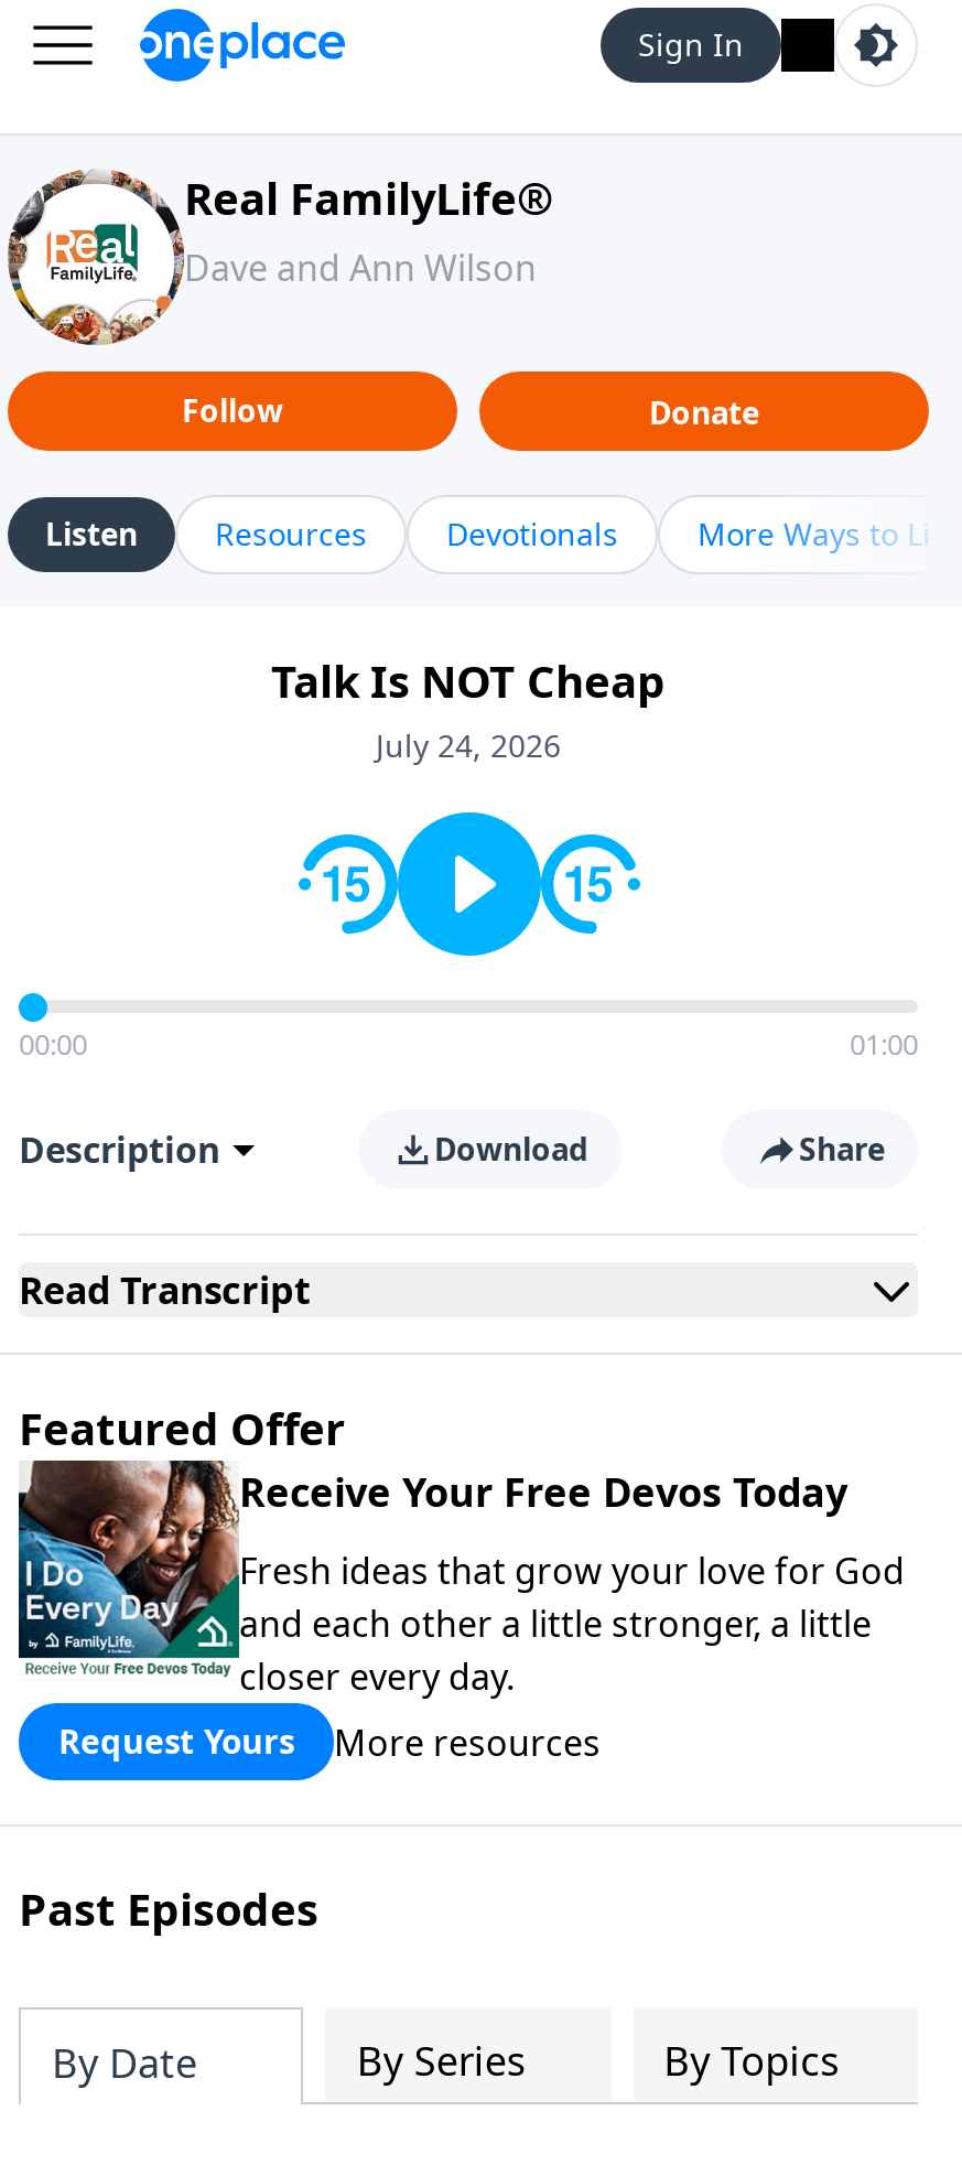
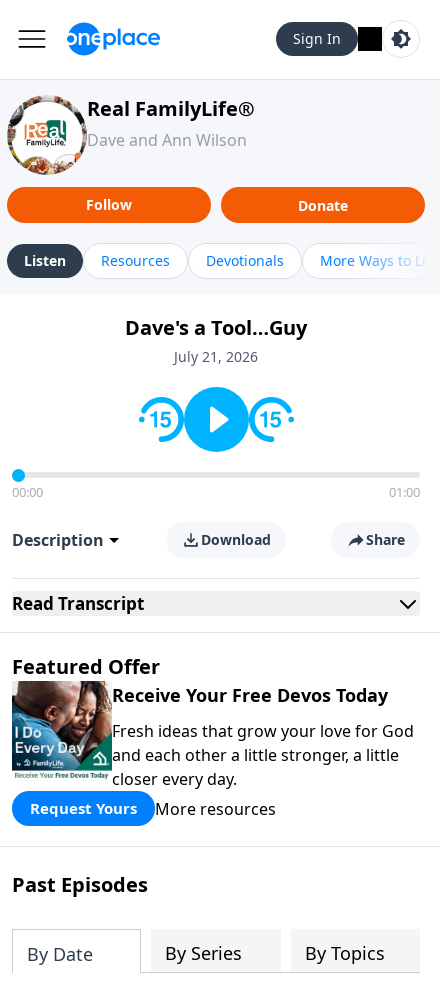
- Talk Is NOT Cheap
- July 24, 2026
+ Dave's a Tool…Guy
+ July 21, 2026
